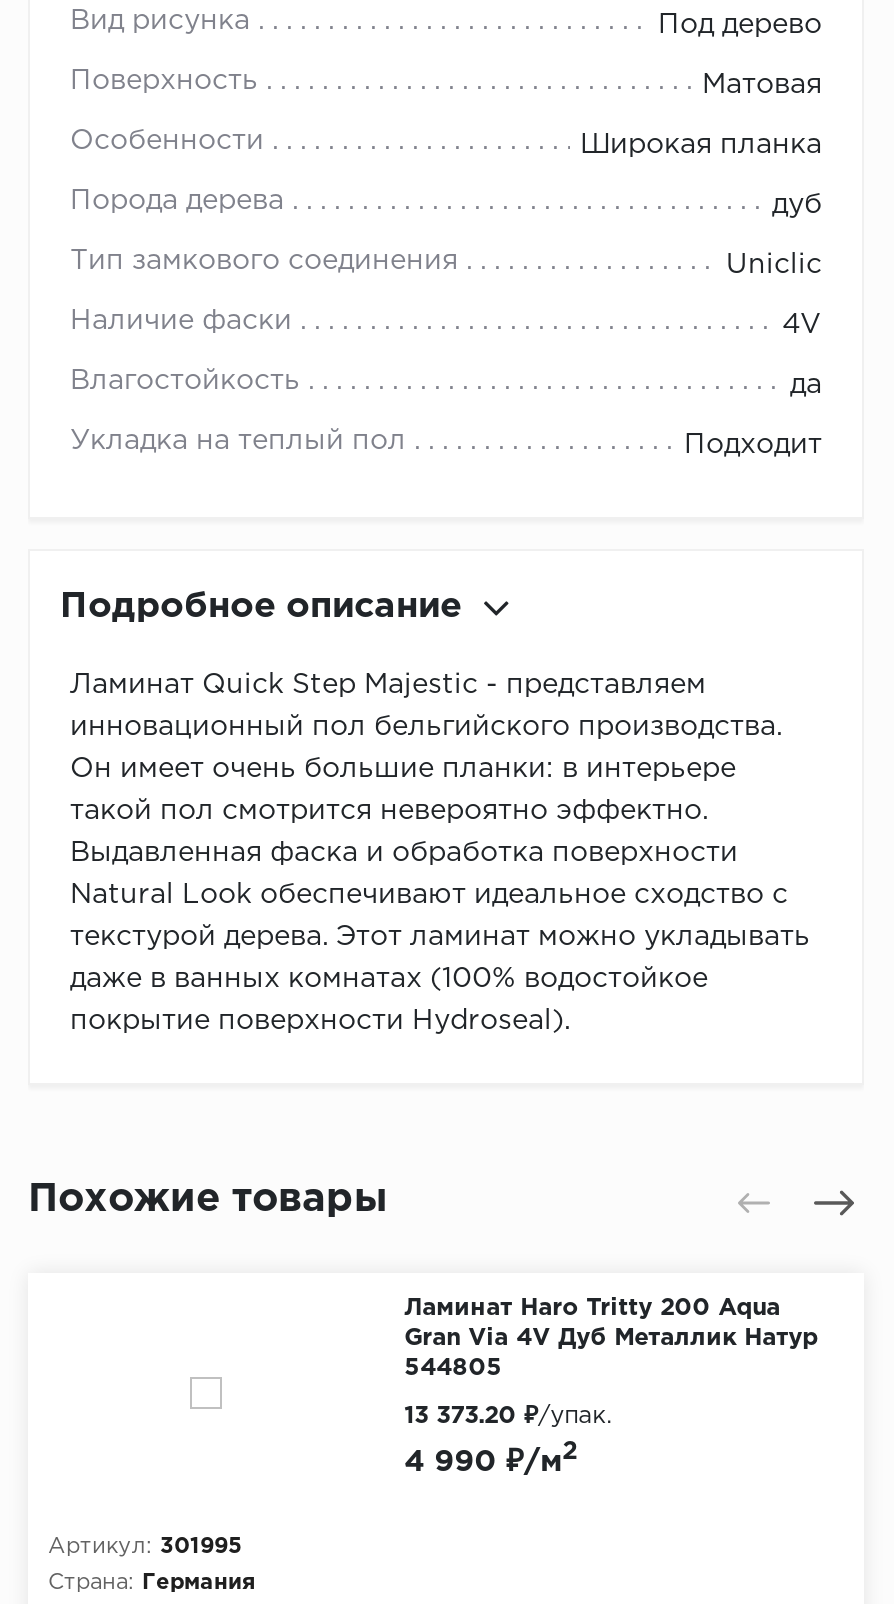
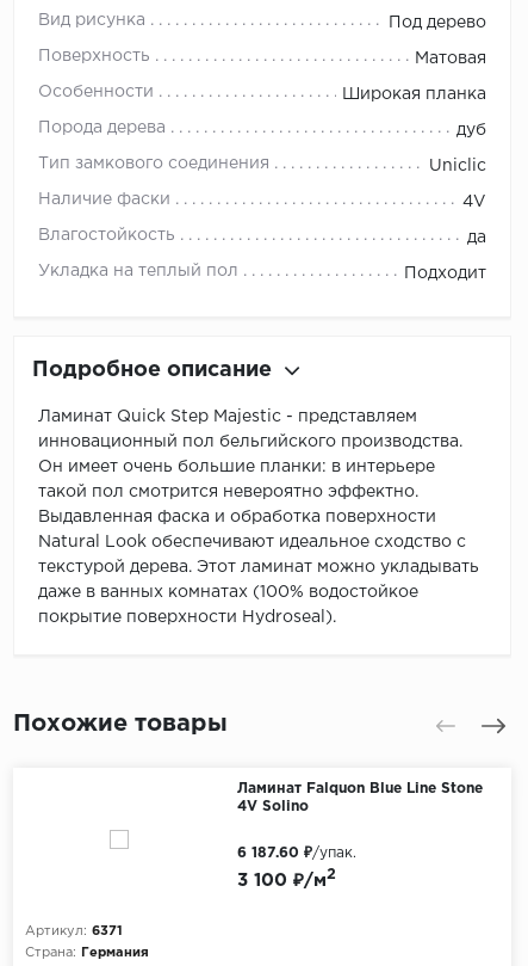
- Ламинат Haro Tritty 200 Aqua
- Gran Via 4V Дуб Металлик Натур
- 544805
+ Ламинат Falquon Blue Line Stone
+ 4V Solino

- 13 373.20 ₽/упак.
+ 6 187.60 ₽/упак.

- 4 990 ₽/м2
+ 3 100 ₽/м2

- Артикул: 301995
+ Артикул: 6371
